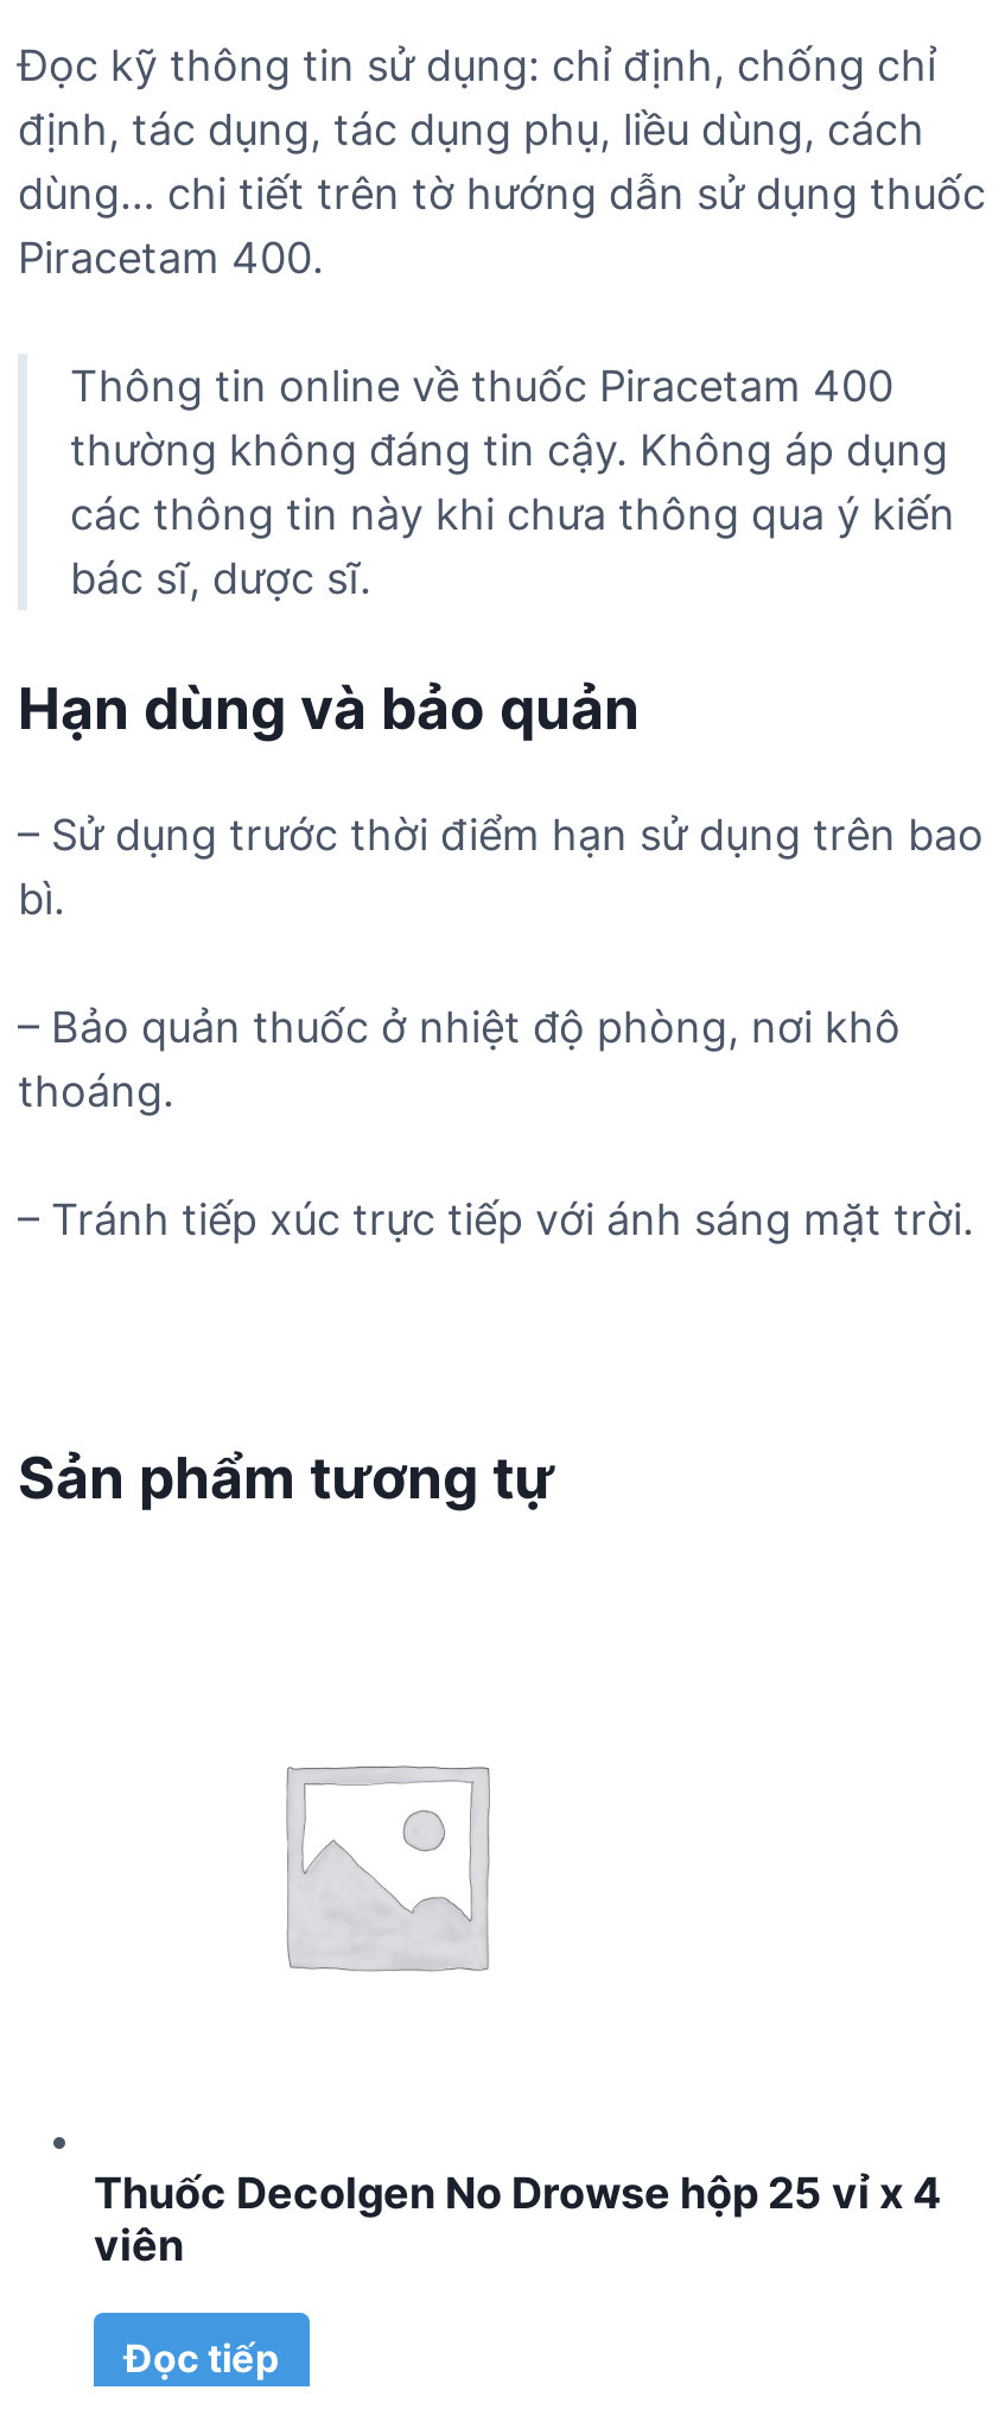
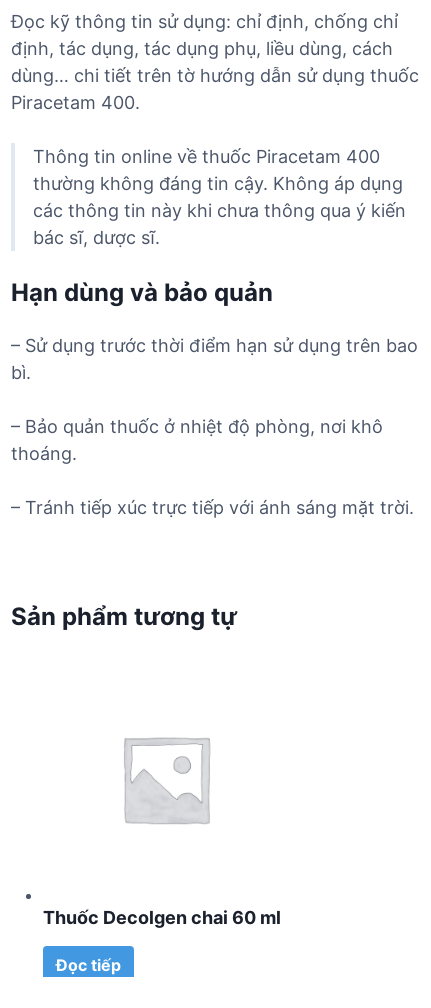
- Thuốc Decolgen No Drowse hộp 25 vỉ x 4
- viên
+ Thuốc Decolgen chai 60 ml
